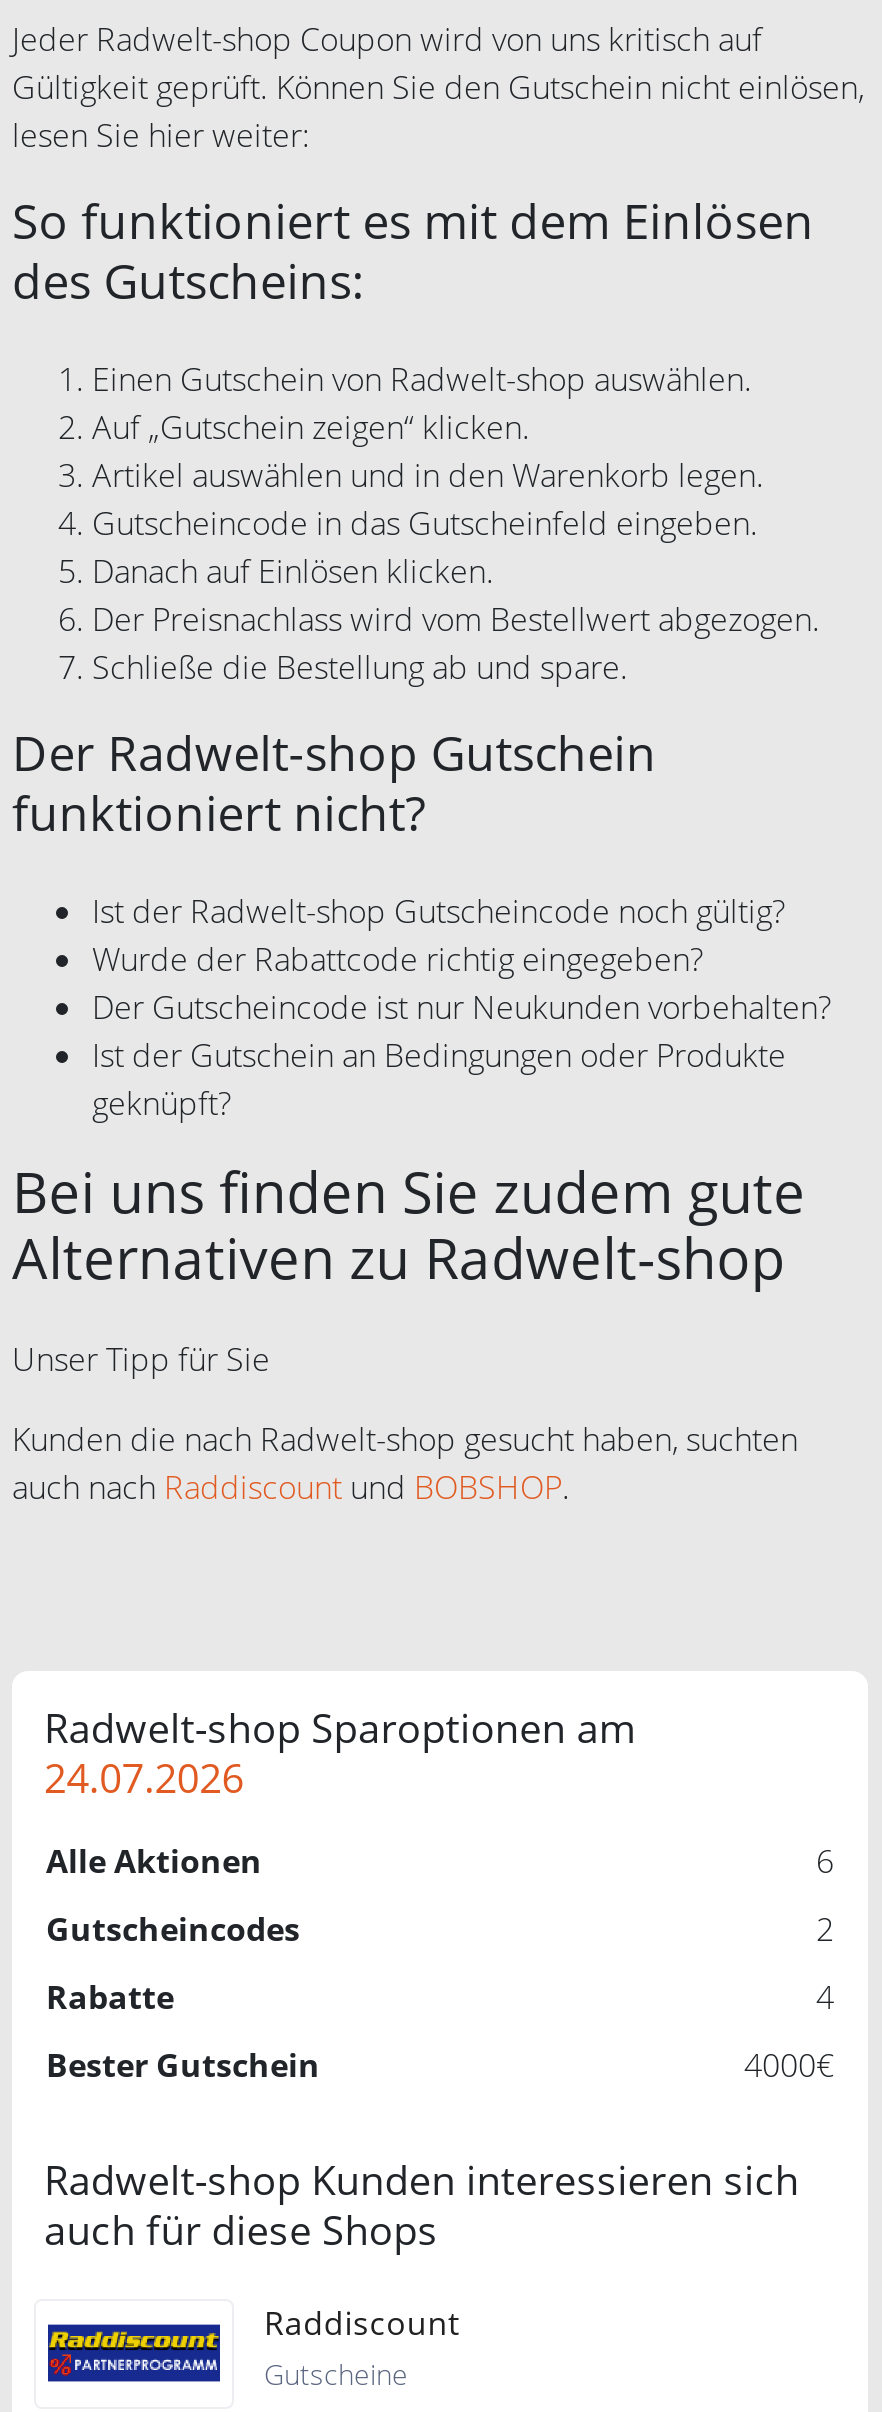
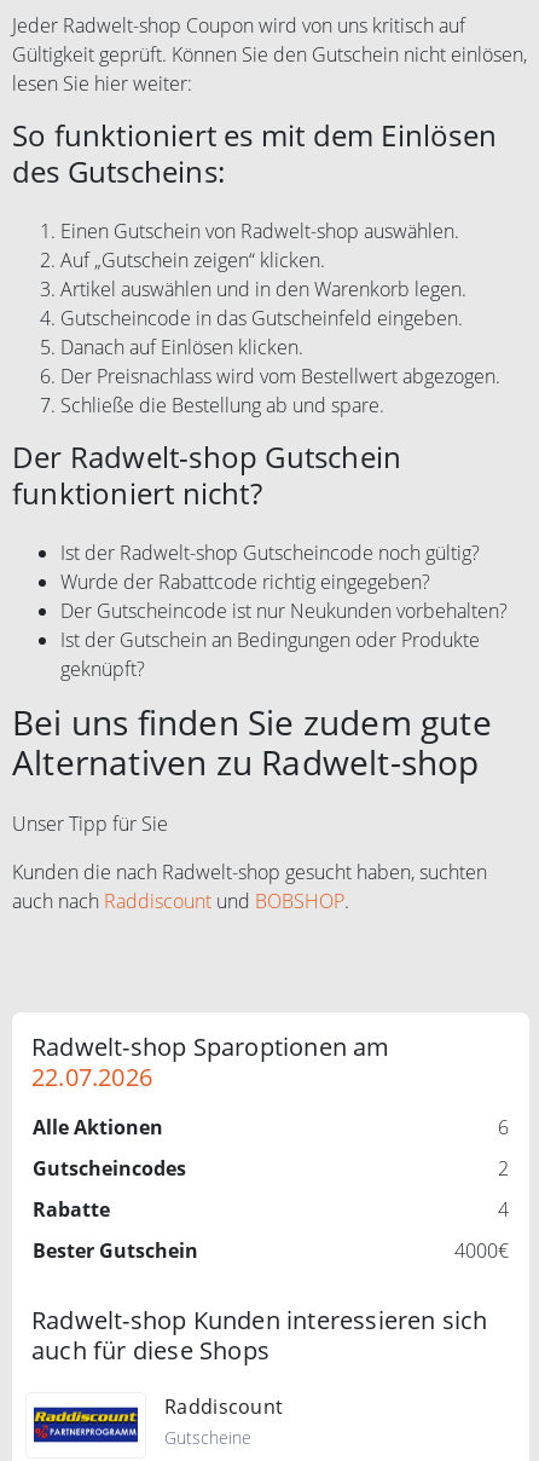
- 24.07.2026
+ 22.07.2026
